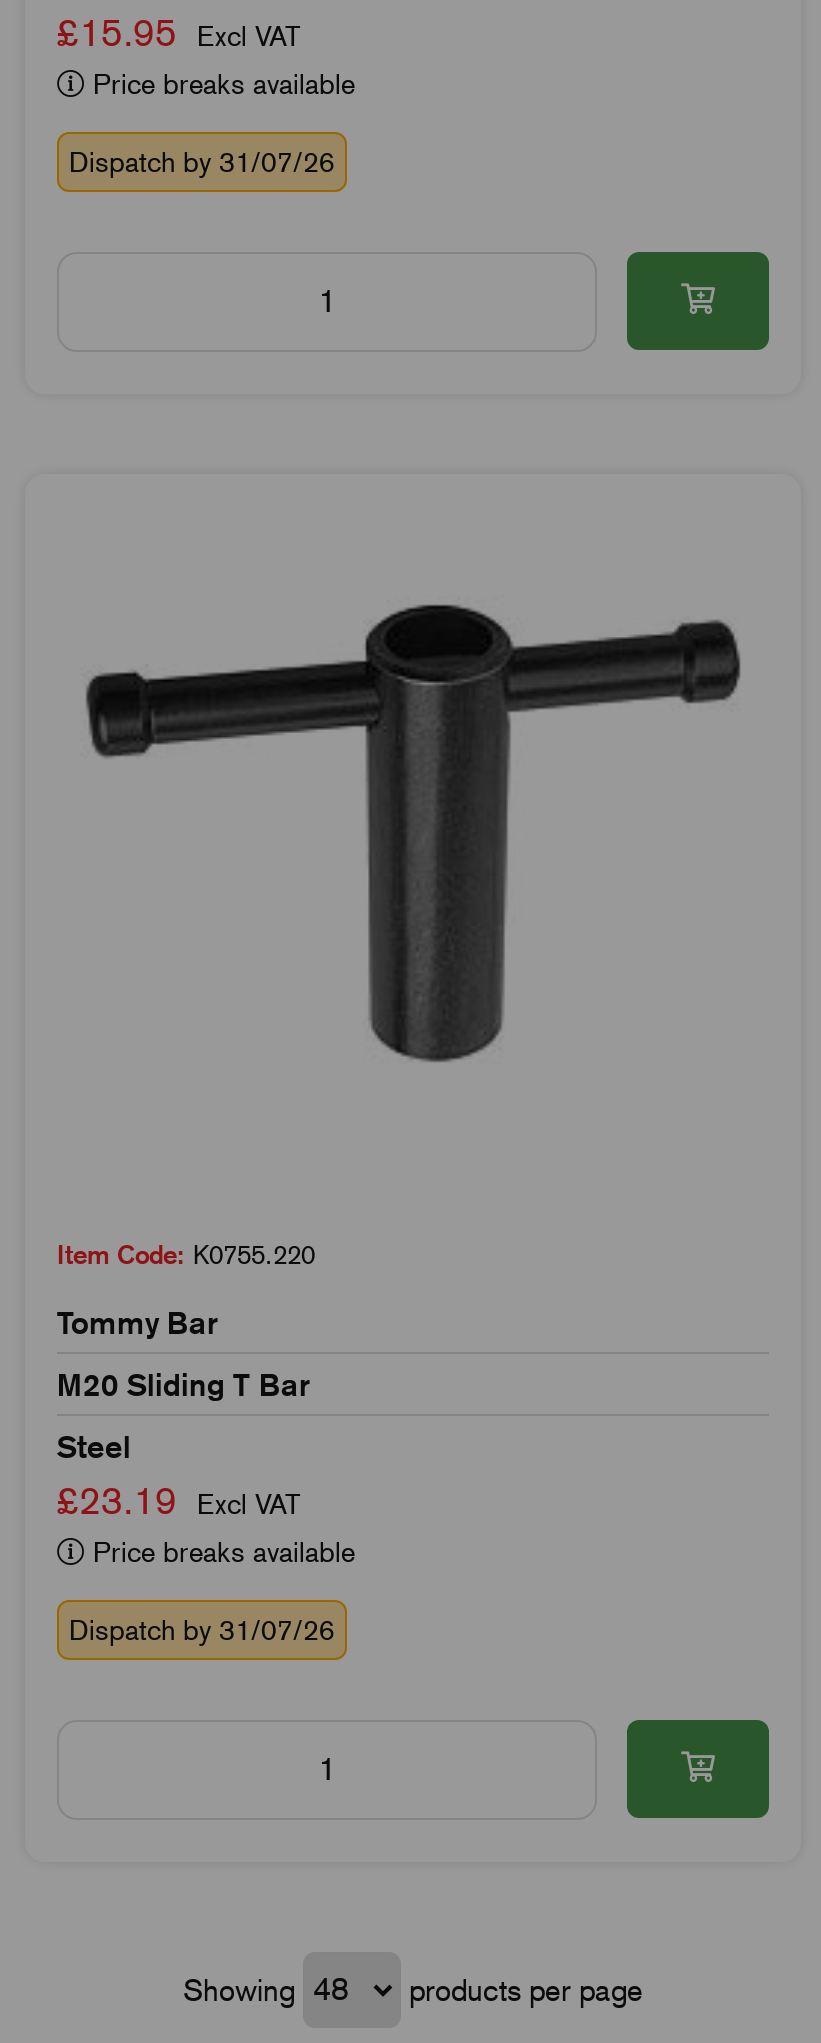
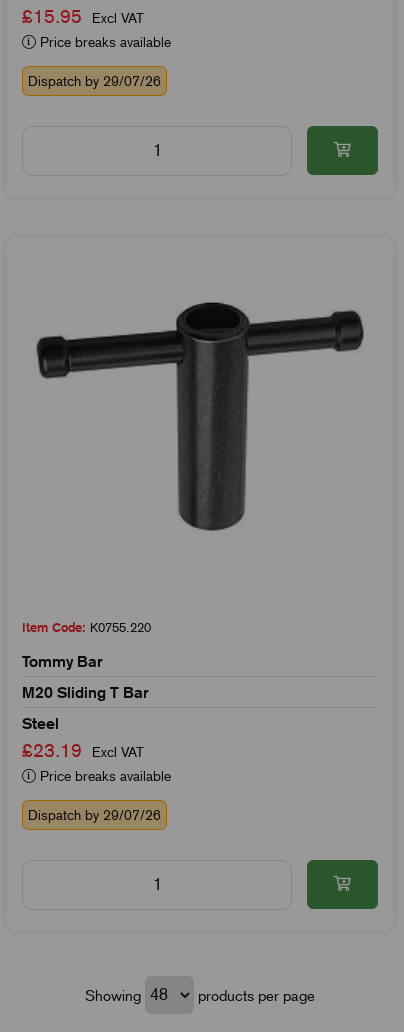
- Dispatch by 31/07/26
+ Dispatch by 29/07/26

- Dispatch by 31/07/26
+ Dispatch by 29/07/26
